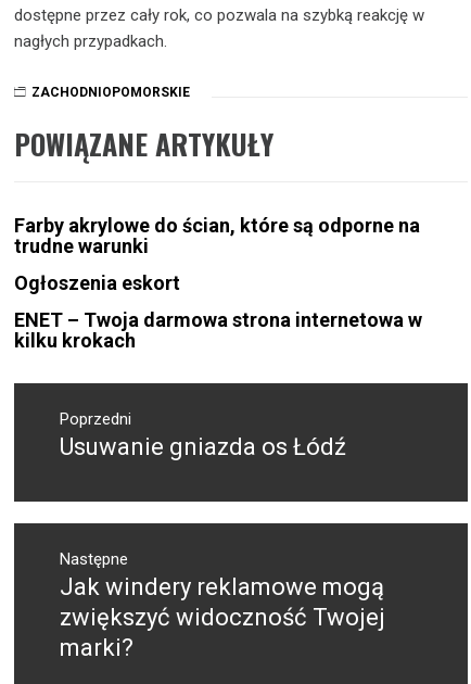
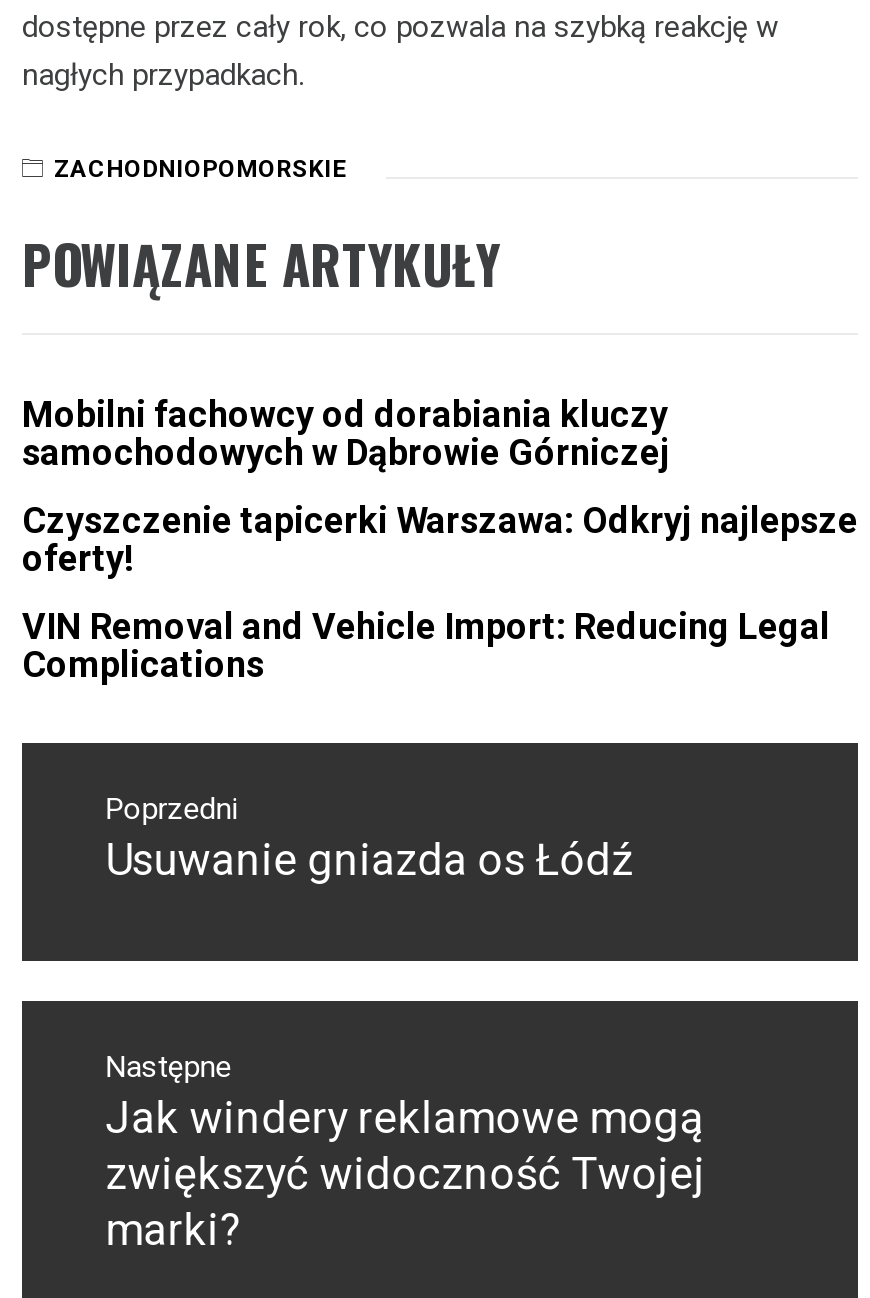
- Farby akrylowe do ścian, które są odporne na
- trudne warunki
+ Mobilni fachowcy od dorabiania kluczy
+ samochodowych w Dąbrowie Górniczej

- Ogłoszenia eskort
+ Czyszczenie tapicerki Warszawa: Odkryj najlepsze
+ oferty!

- ENET – Twoja darmowa strona internetowa w
- kilku krokach
+ VIN Removal and Vehicle Import: Reducing Legal
+ Complications
